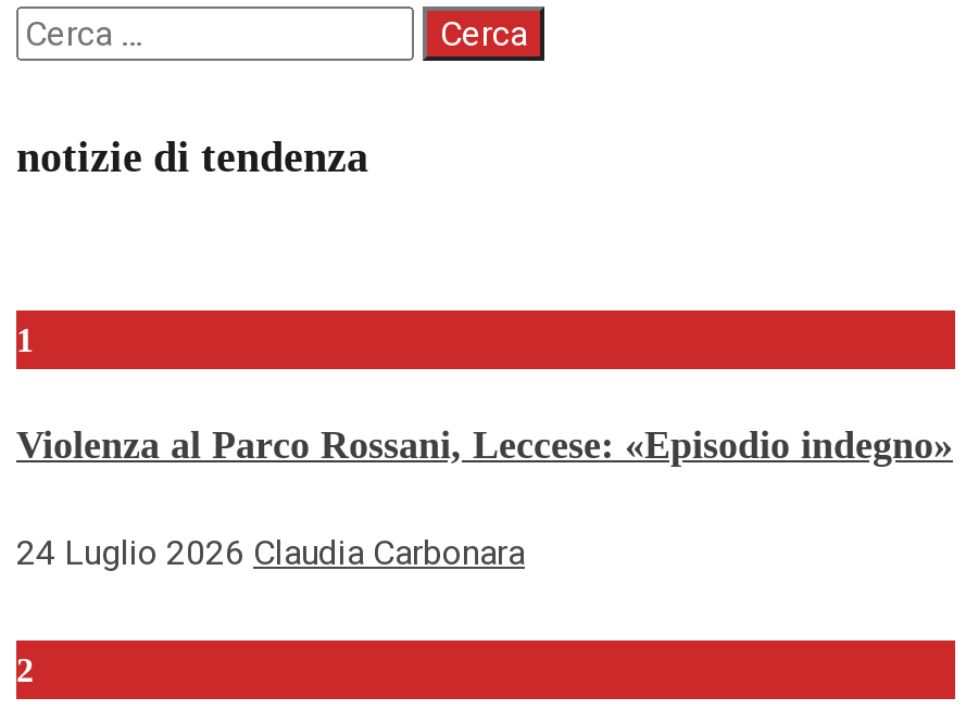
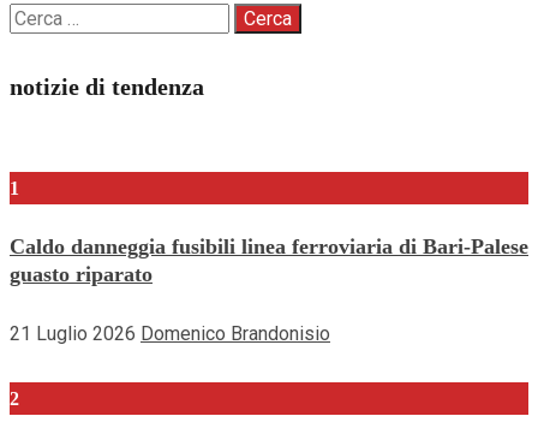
- Violenza al Parco Rossani, Leccese: «Episodio indegno»
+ Caldo danneggia fusibili linea ferroviaria di Bari-Palese
+ guasto riparato

- 24 Luglio 2026 Claudia Carbonara
+ 21 Luglio 2026 Domenico Brandonisio
